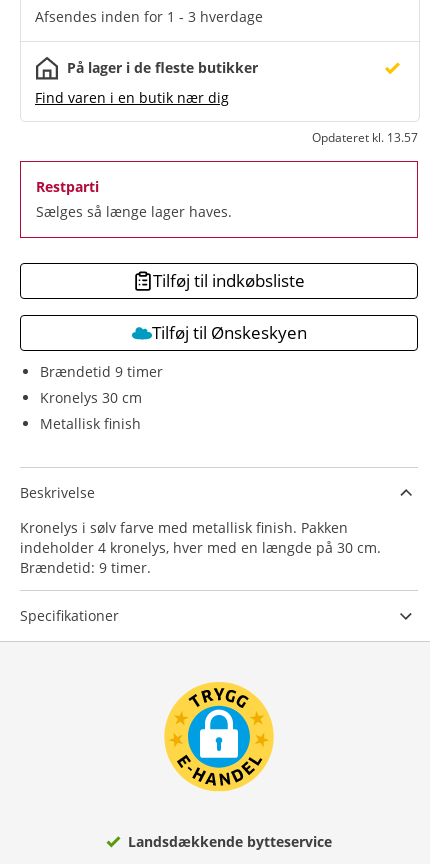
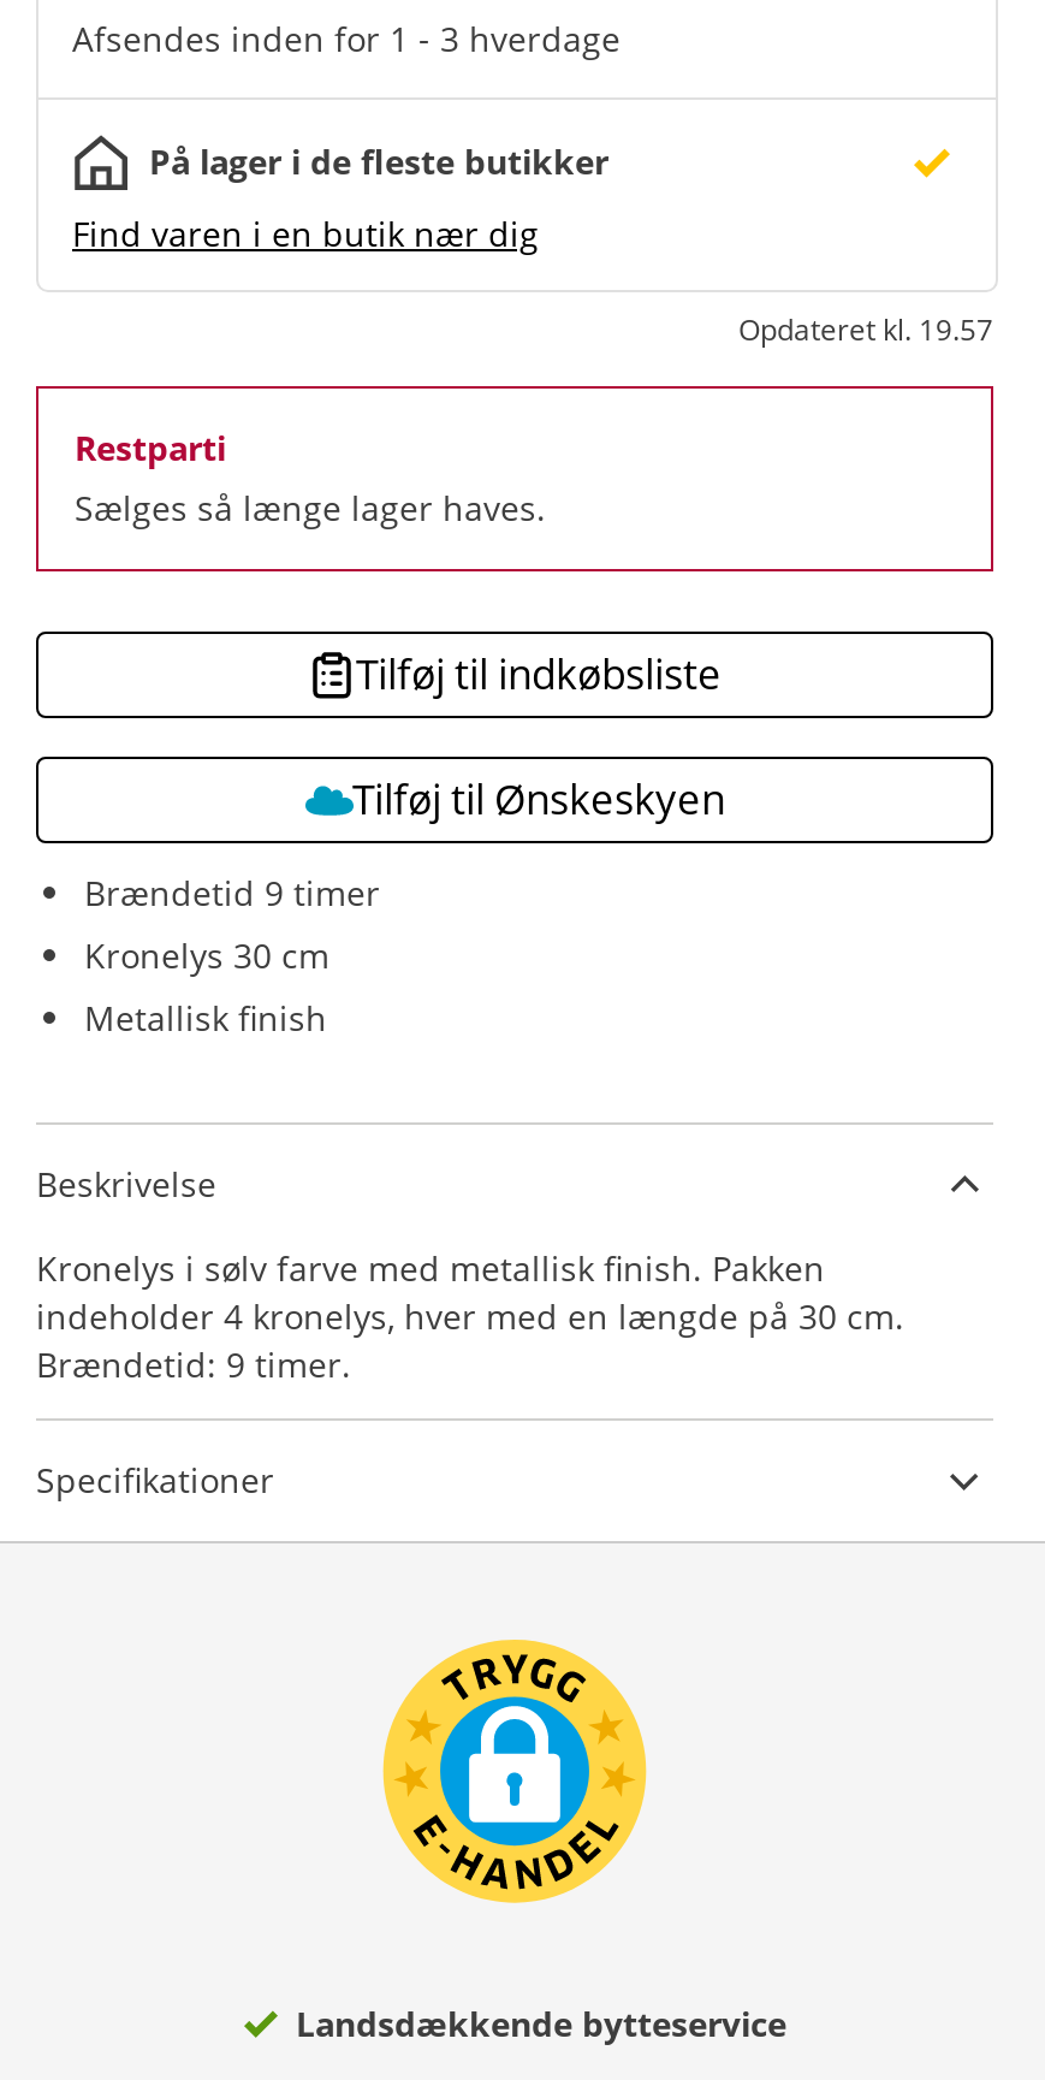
- Opdateret kl. 13.57
+ Opdateret kl. 19.57
